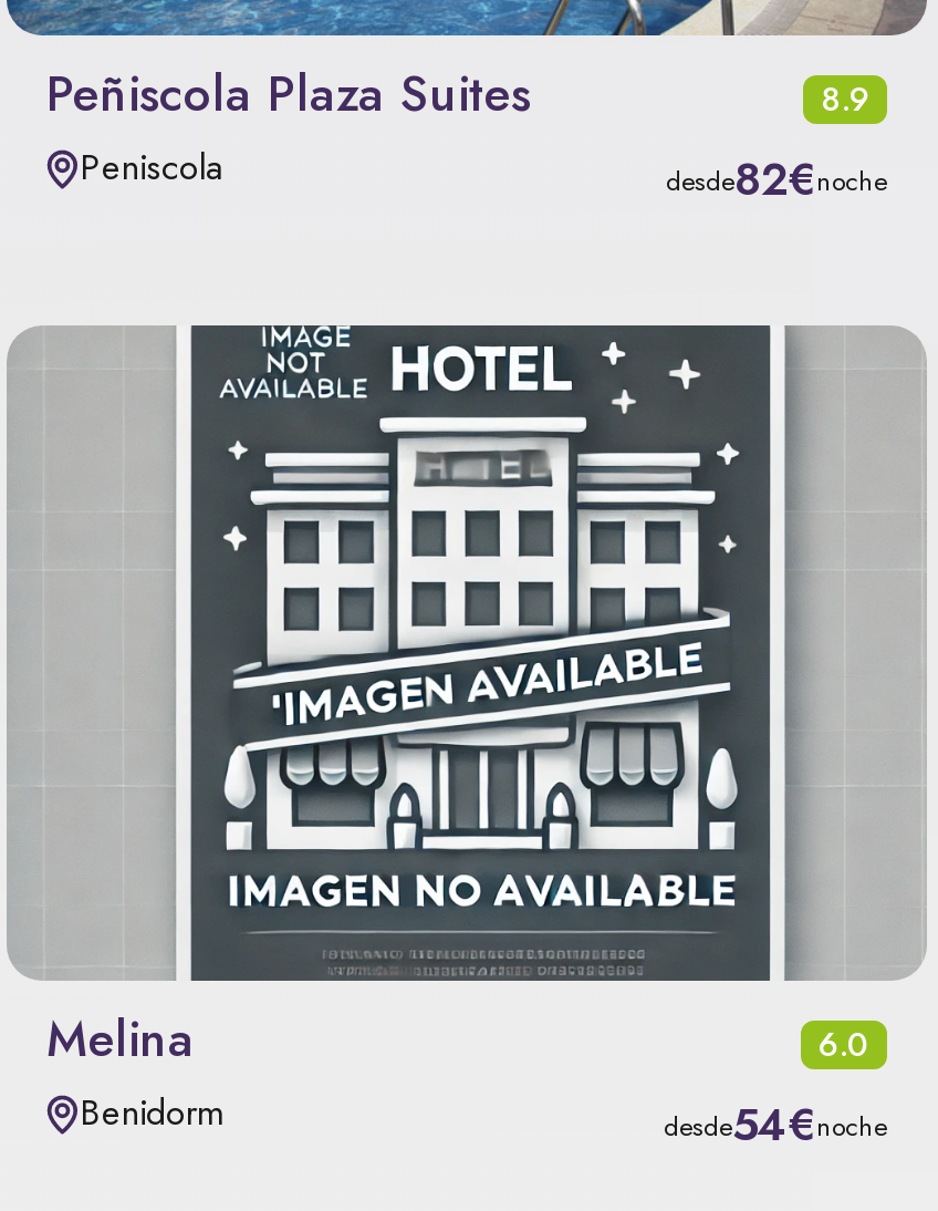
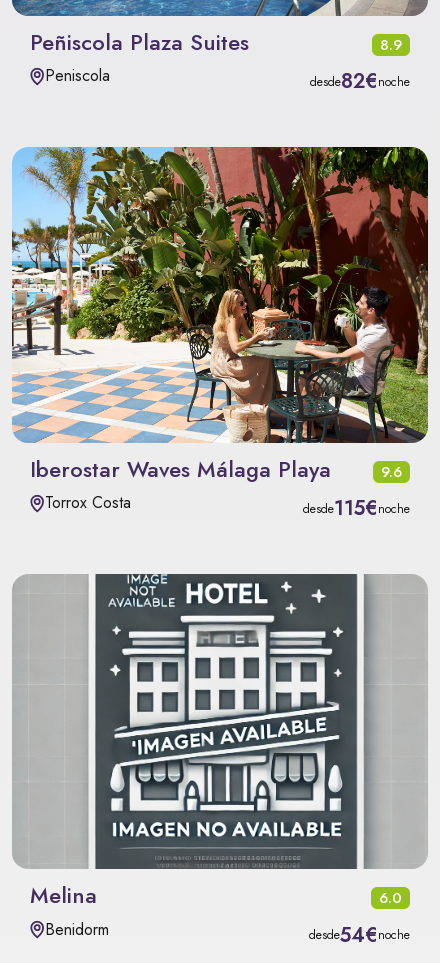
+ [image]
+ Iberostar Waves Málaga Playa
+ 9.6
+ Torrox Costa
+ desde115€noche
